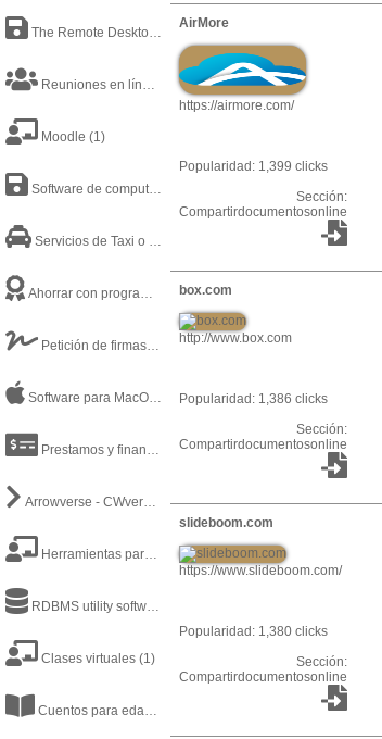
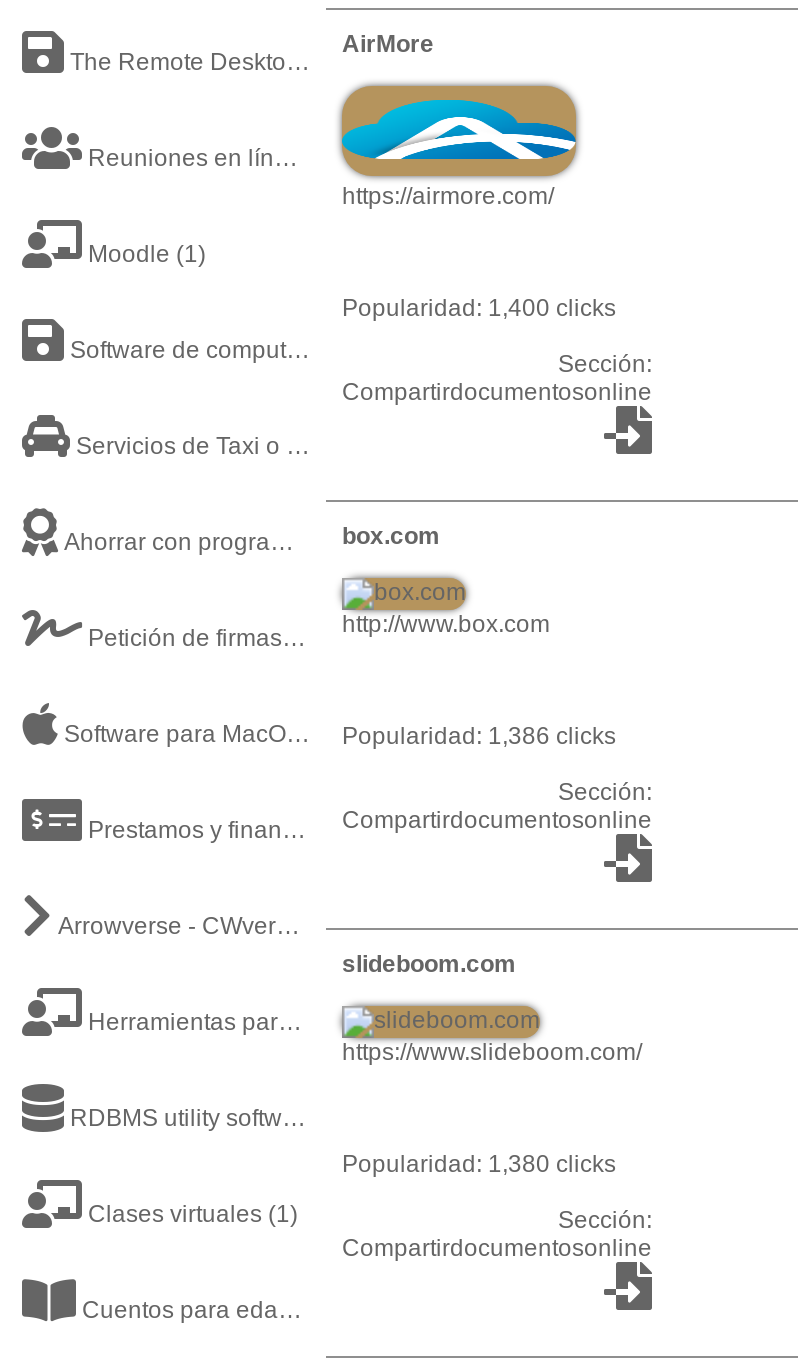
- Popularidad: 1,399 clicks
+ Popularidad: 1,400 clicks
